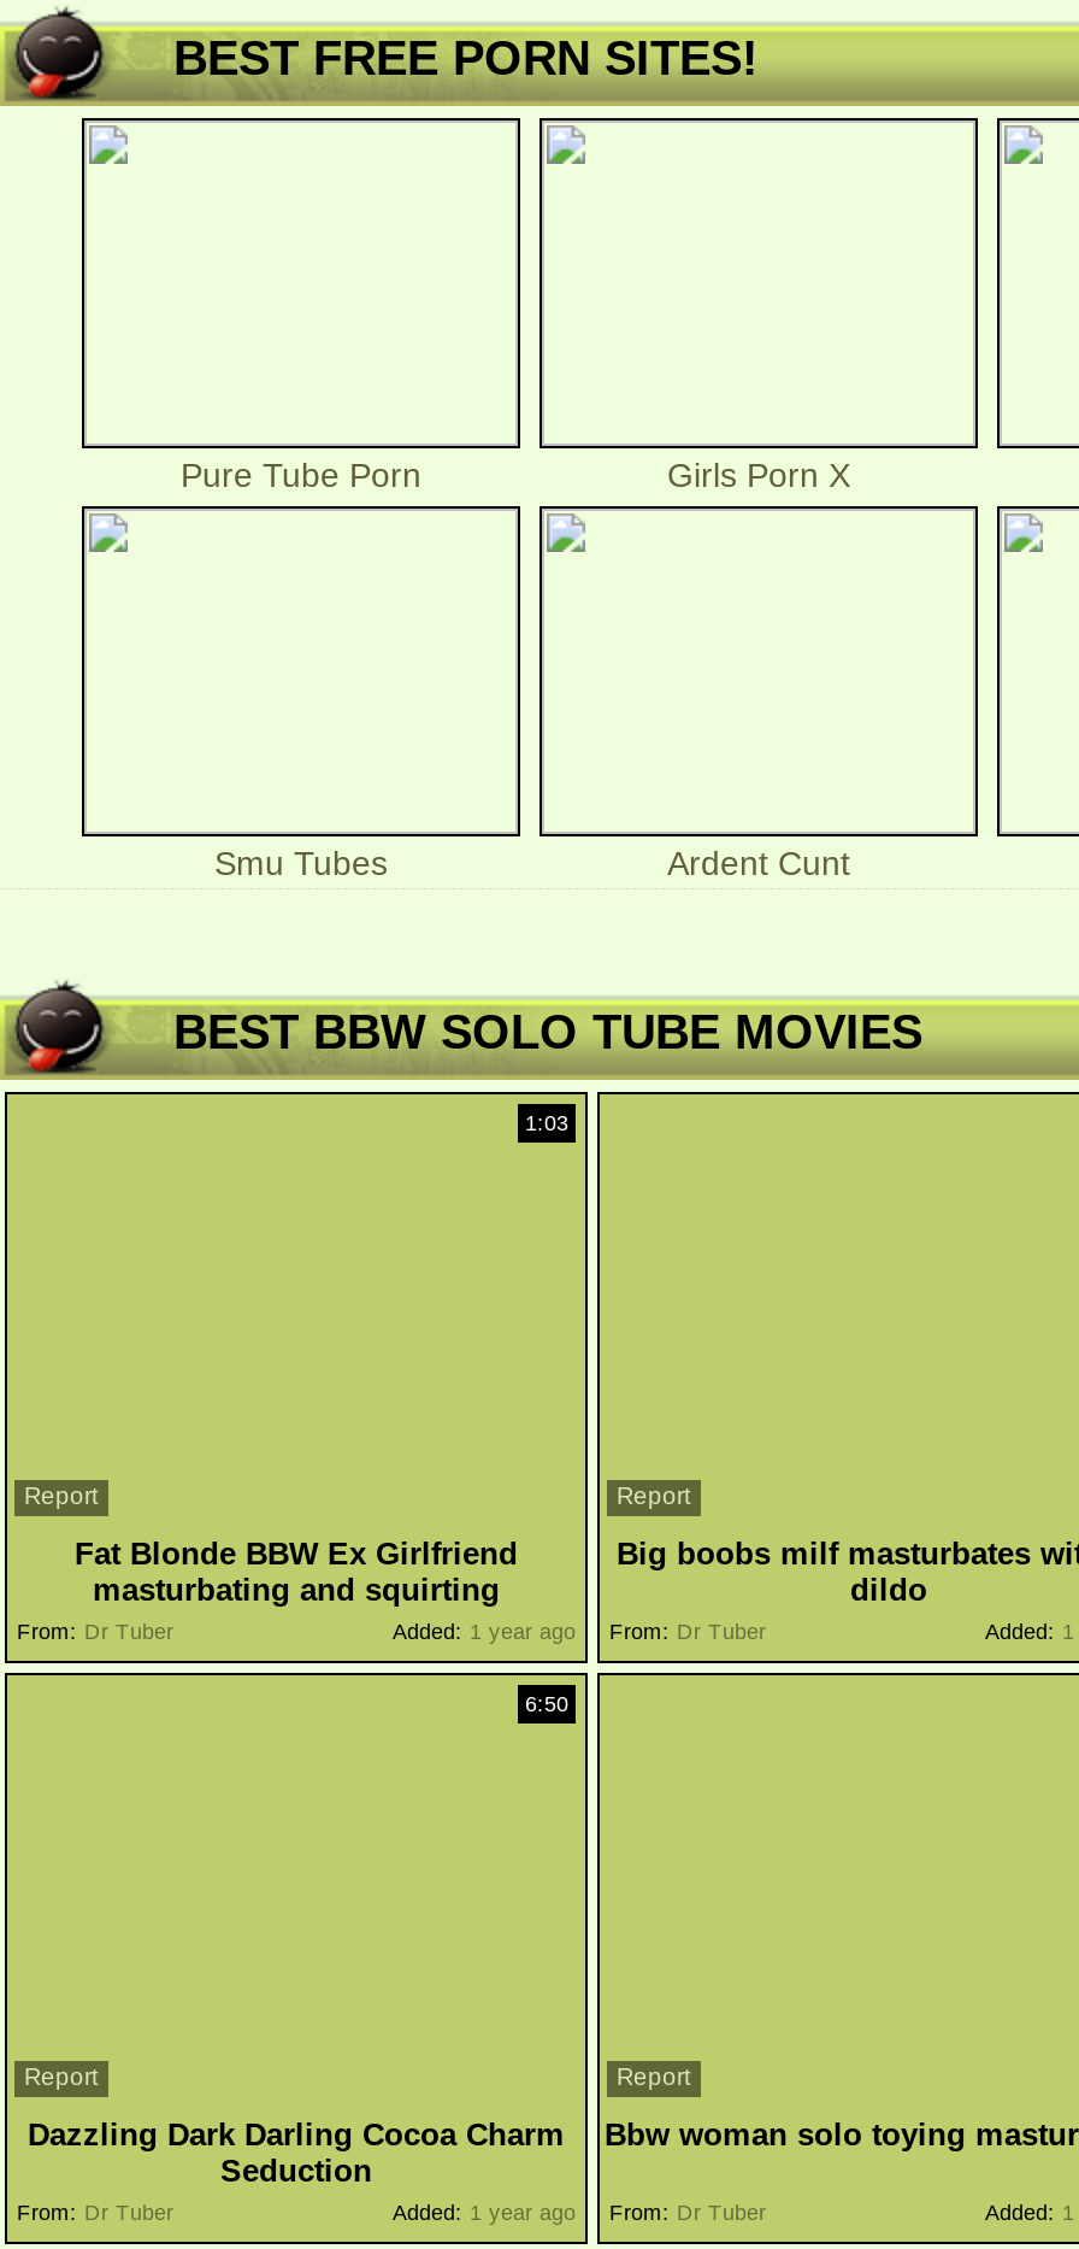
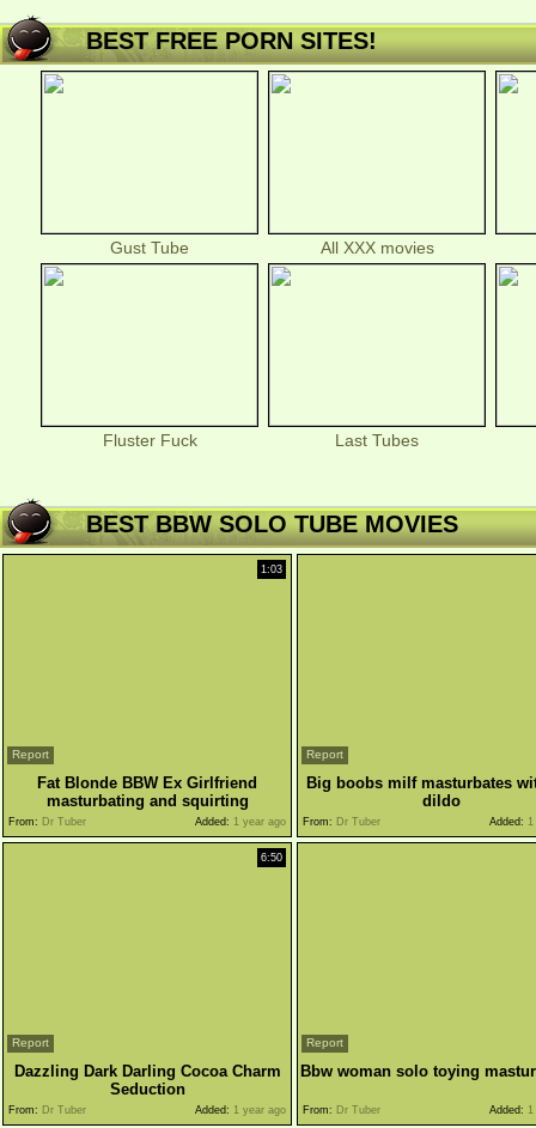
- Pure Tube Porn
- Girls Porn X
+ Gust Tube
+ All XXX movies

- Smu Tubes
- Ardent Cunt
+ Fluster Fuck
+ Last Tubes
